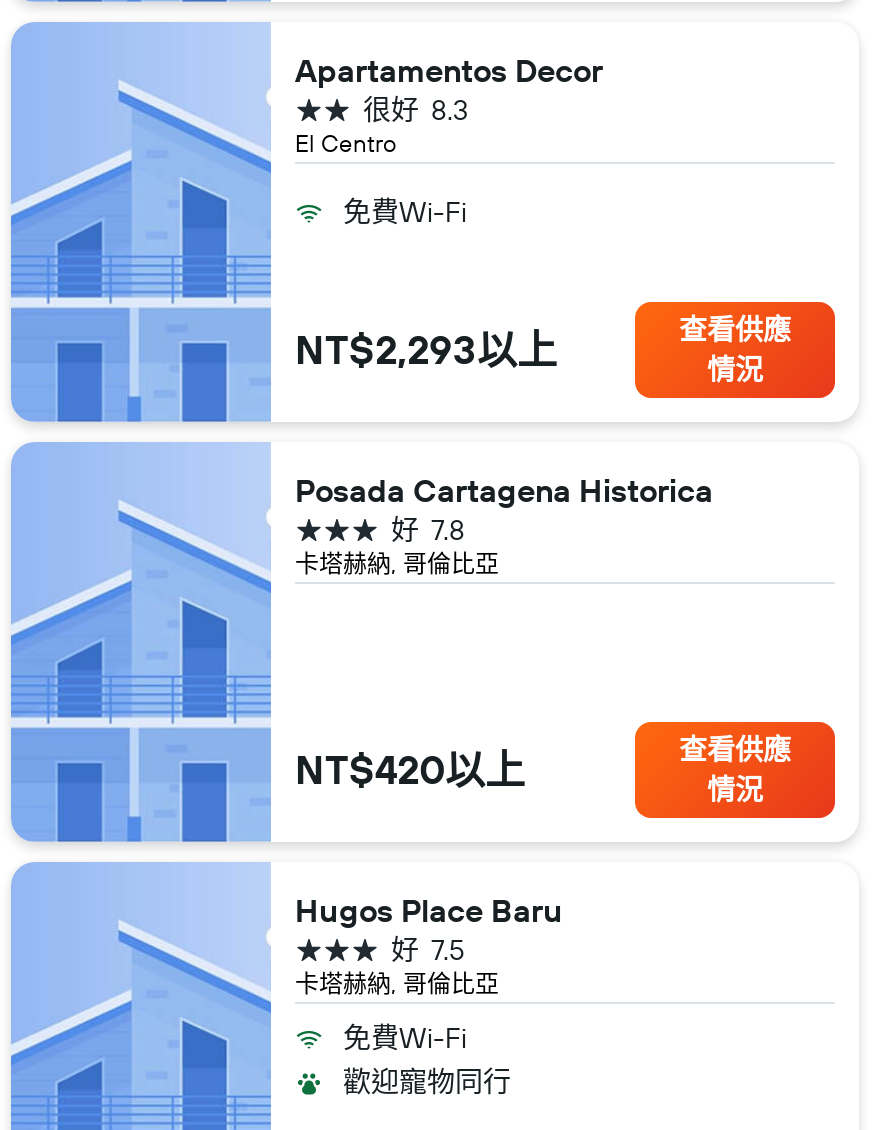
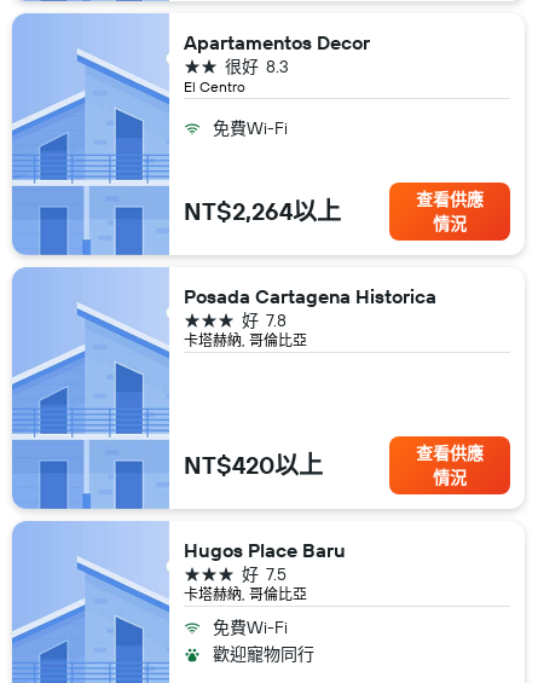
- NT$2,293以上
+ NT$2,264以上
